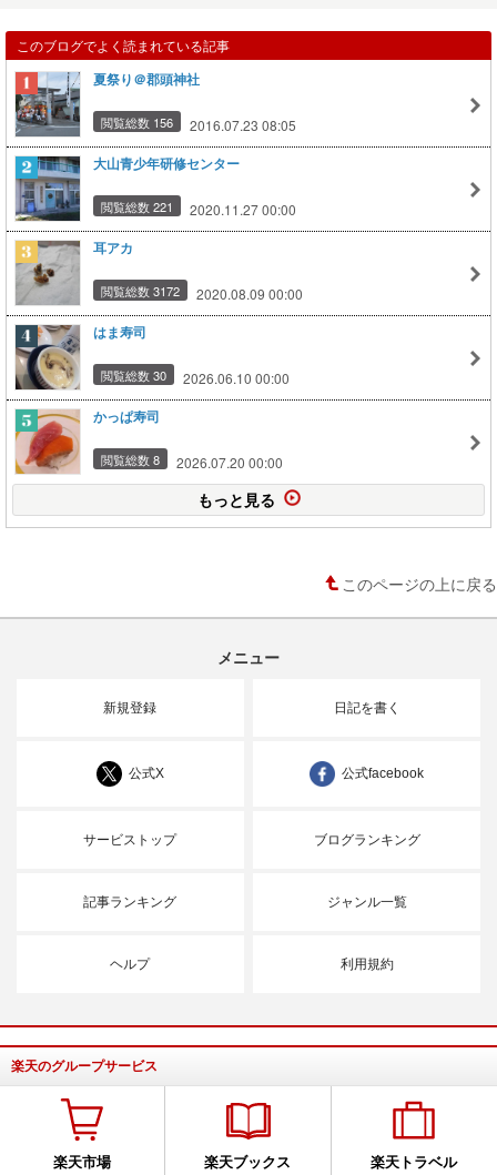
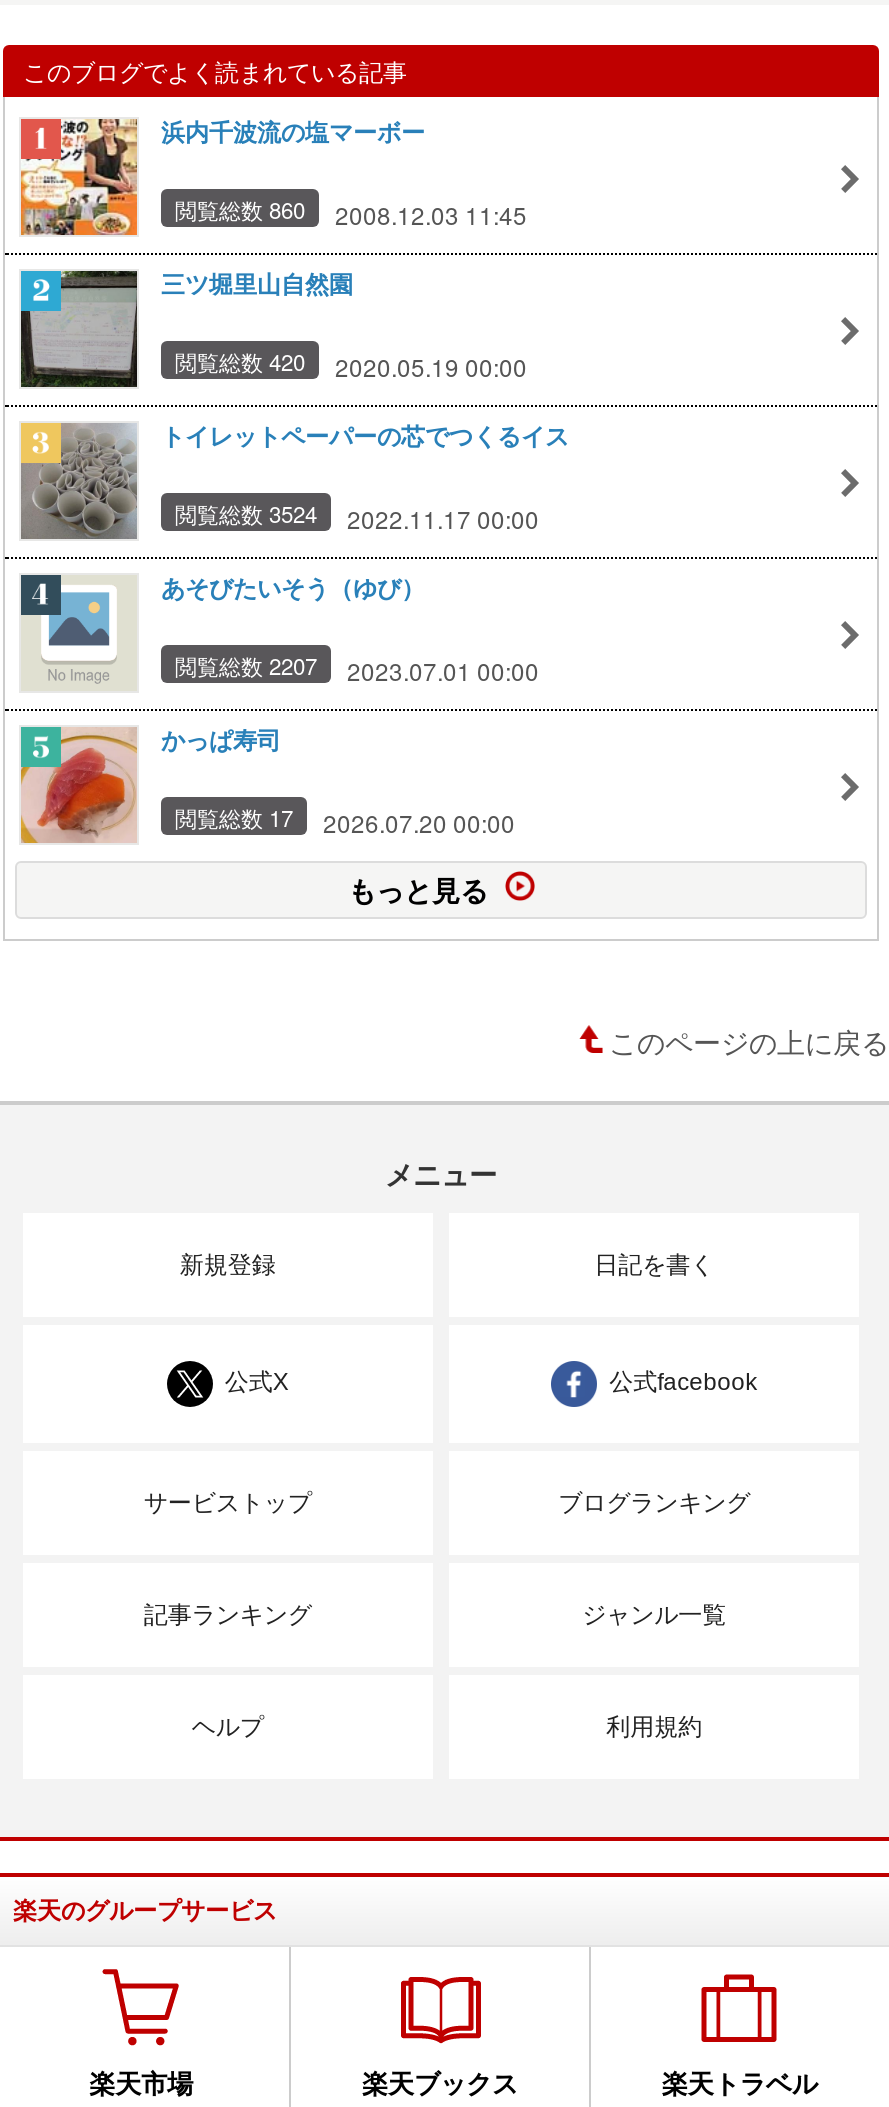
- [image]
- 夏祭り＠郡頭神社
+ [image]
+ 浜内千波流の塩マーボー

- 閲覧総数 156
- 2016.07.23 08:05
+ 閲覧総数 860
+ 2008.12.03 11:45

- [image]
- 大山青少年研修センター
+ [image]
+ 三ツ堀里山自然園

- 閲覧総数 221
- 2020.11.27 00:00
+ 閲覧総数 420
+ 2020.05.19 00:00

- [image]
- 耳アカ
+ [image]
+ トイレットペーパーの芯でつくるイス

- 閲覧総数 3172
- 2020.08.09 00:00
+ 閲覧総数 3524
+ 2022.11.17 00:00

- [image]
- はま寿司
+ [image]
+ あそびたいそう（ゆび）

- 閲覧総数 30
- 2026.06.10 00:00
+ 閲覧総数 2207
+ 2023.07.01 00:00

- 閲覧総数 8 2026.07.20 00:00
+ 閲覧総数 17 2026.07.20 00:00
